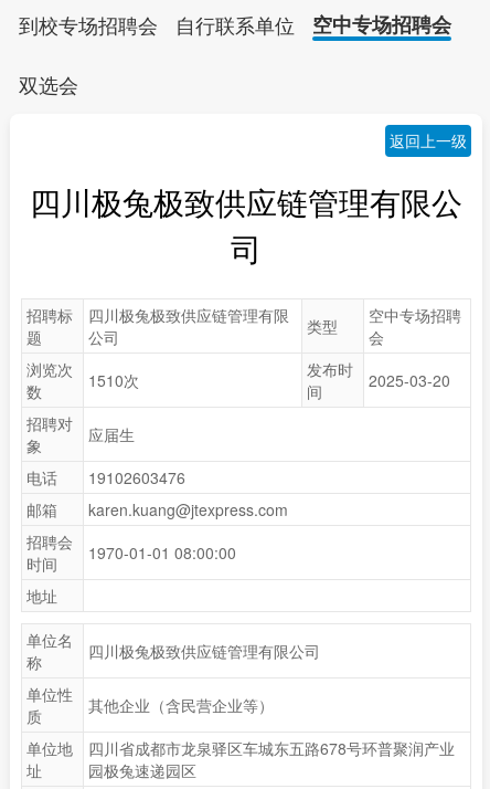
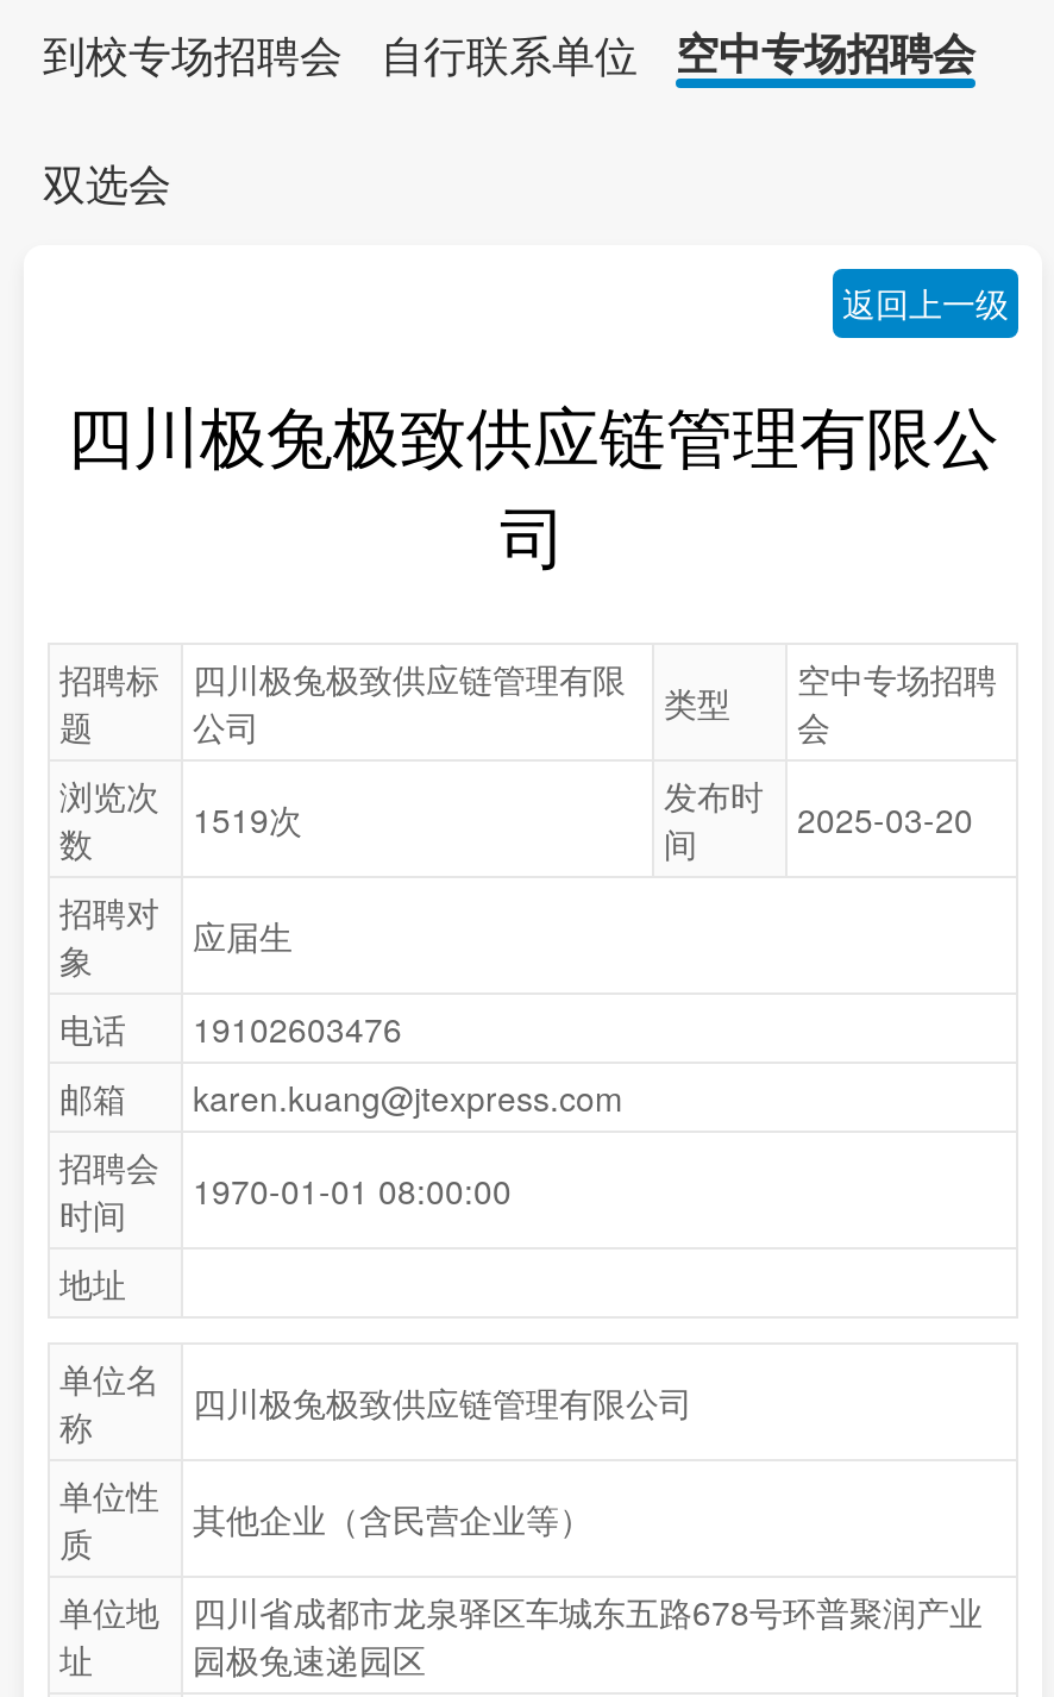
- 浏览次 1510次
+ 浏览次 1519次
